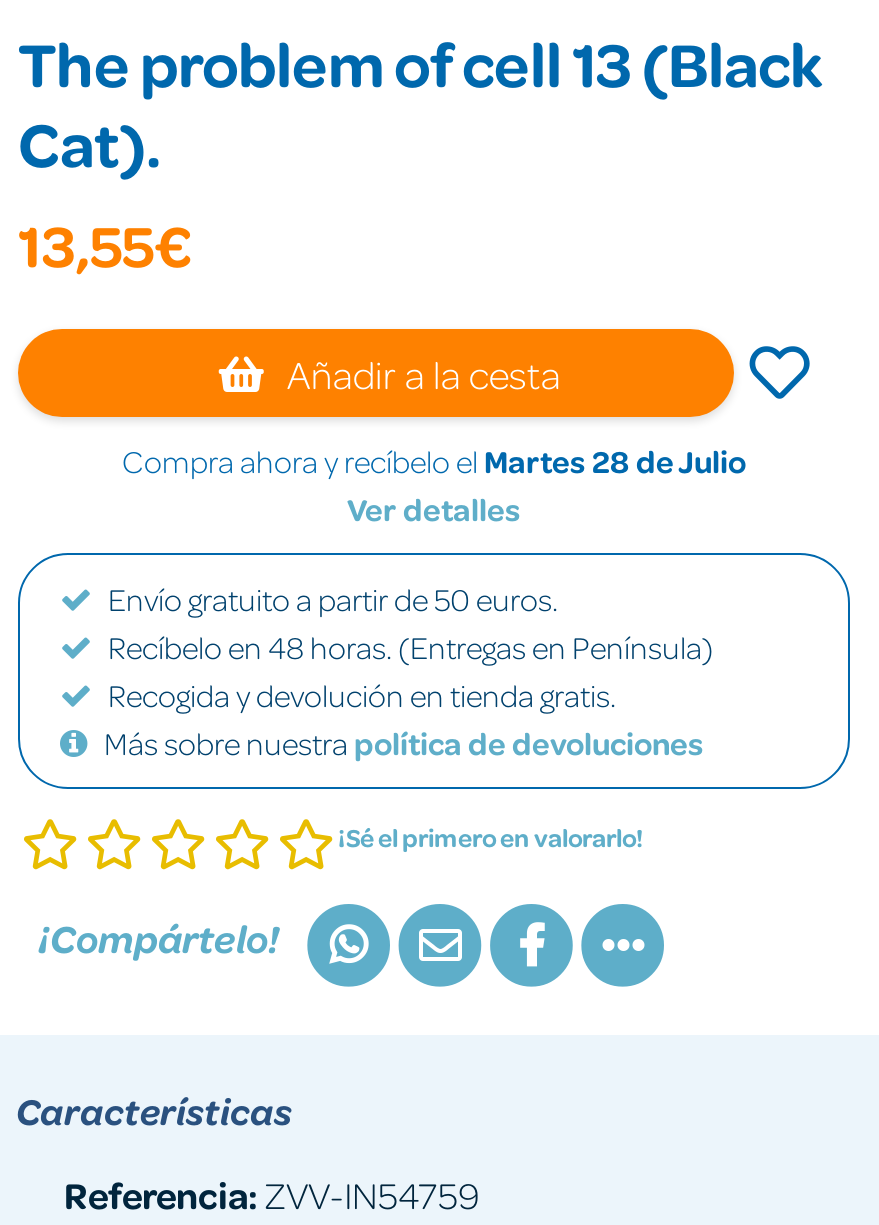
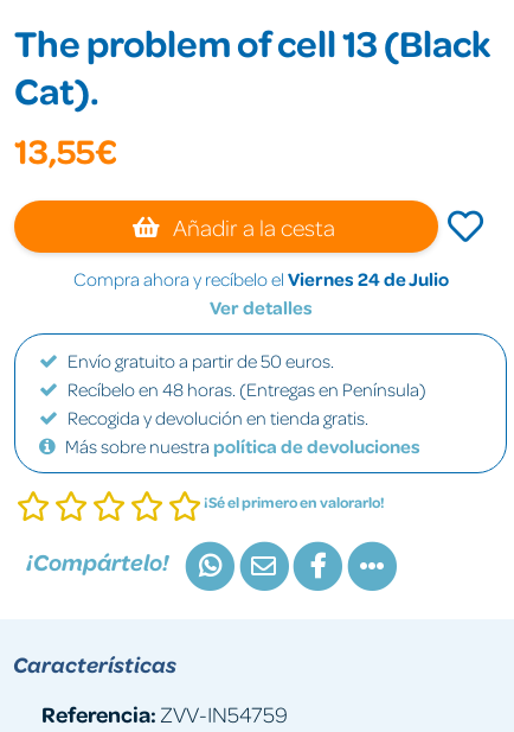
- Compra ahora y recíbelo el Martes 28 de Julio
+ Compra ahora y recíbelo el Viernes 24 de Julio
